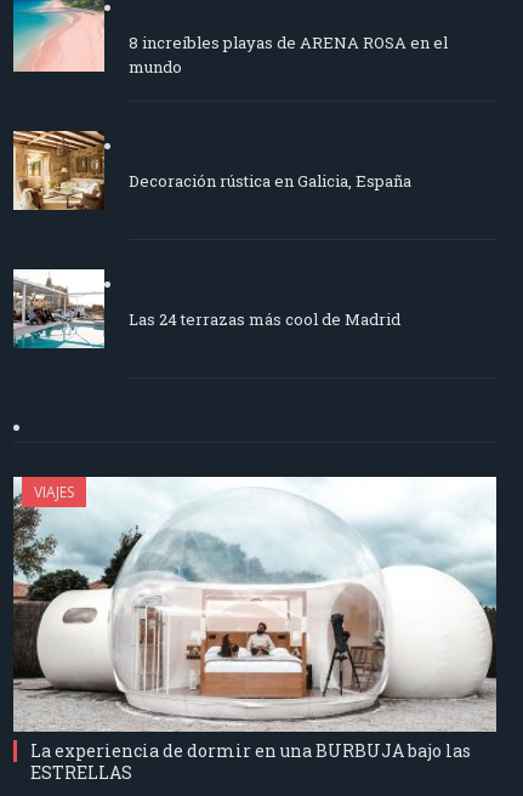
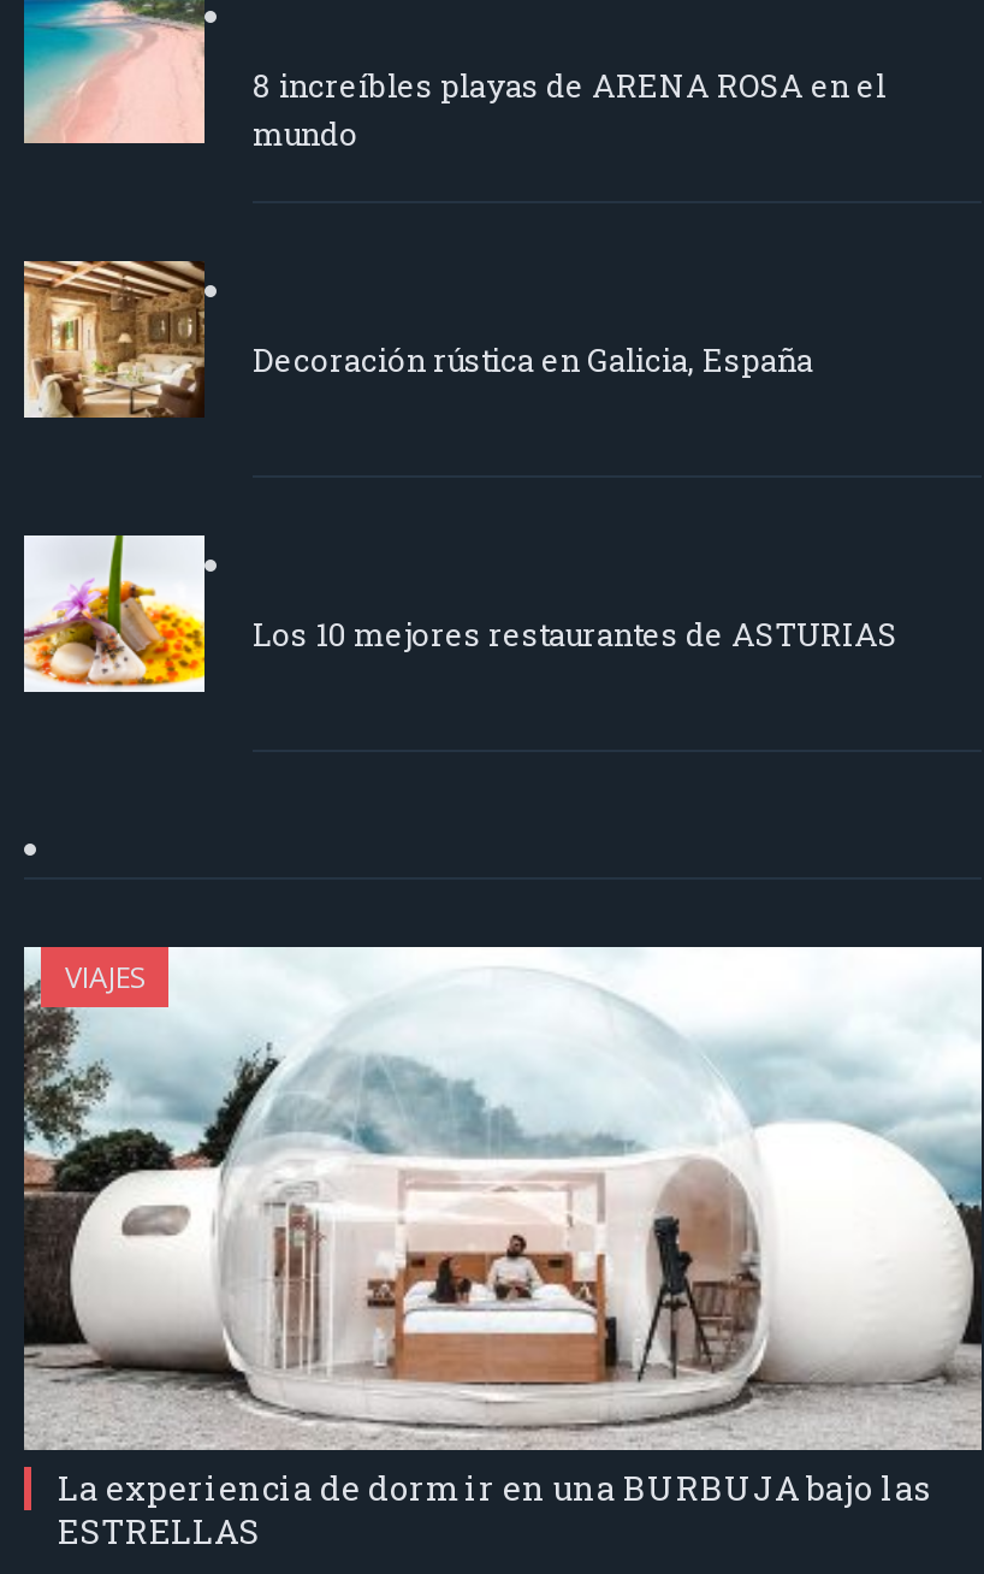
- [image]
- Las 24 terrazas más cool de Madrid
+ [image]
+ Los 10 mejores restaurantes de ASTURIAS
